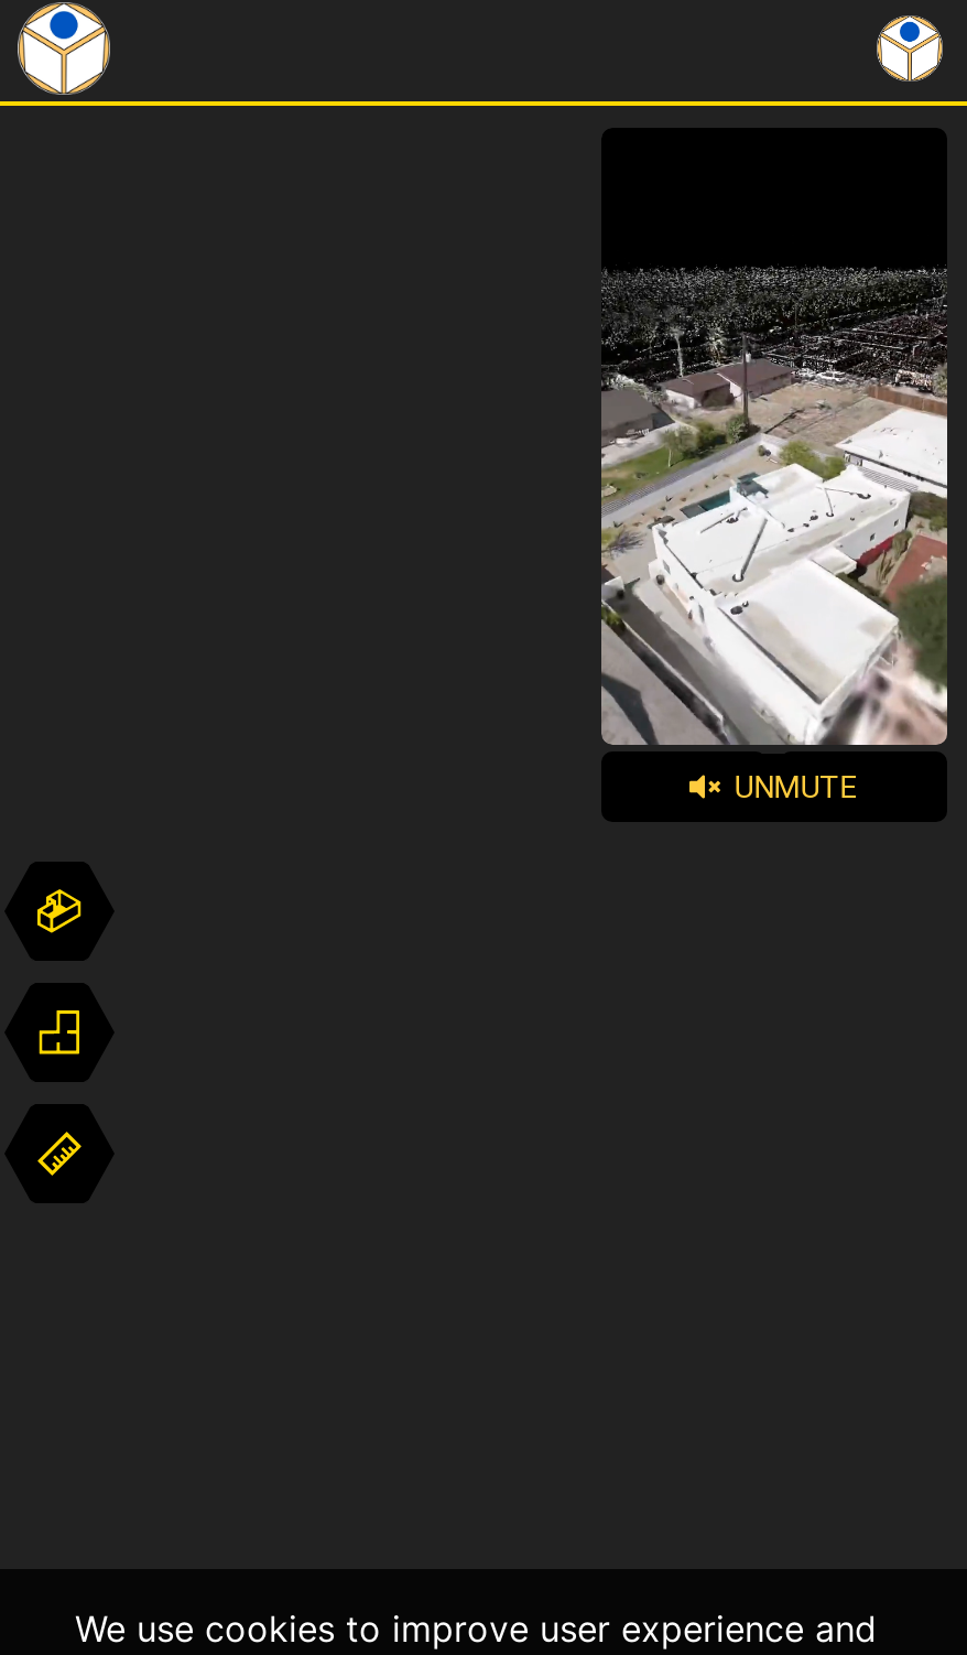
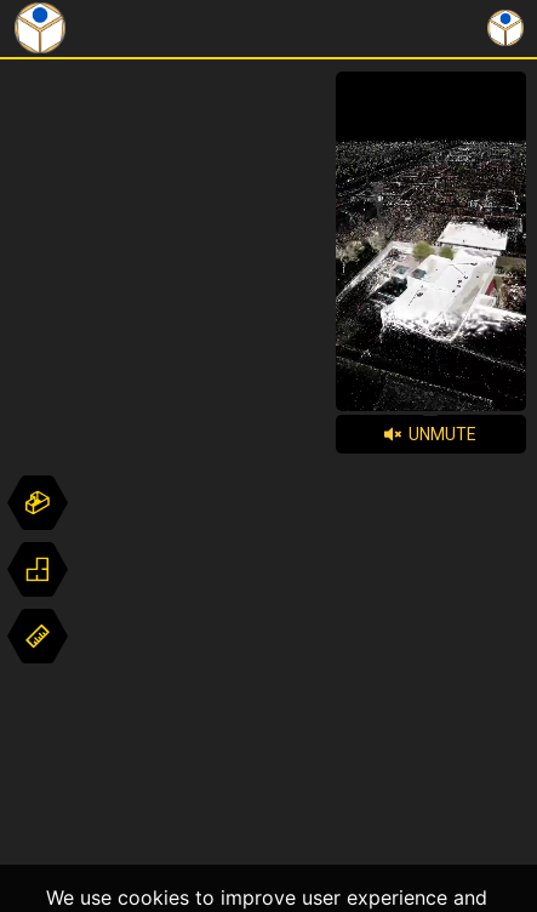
- [image]
+ [image]
